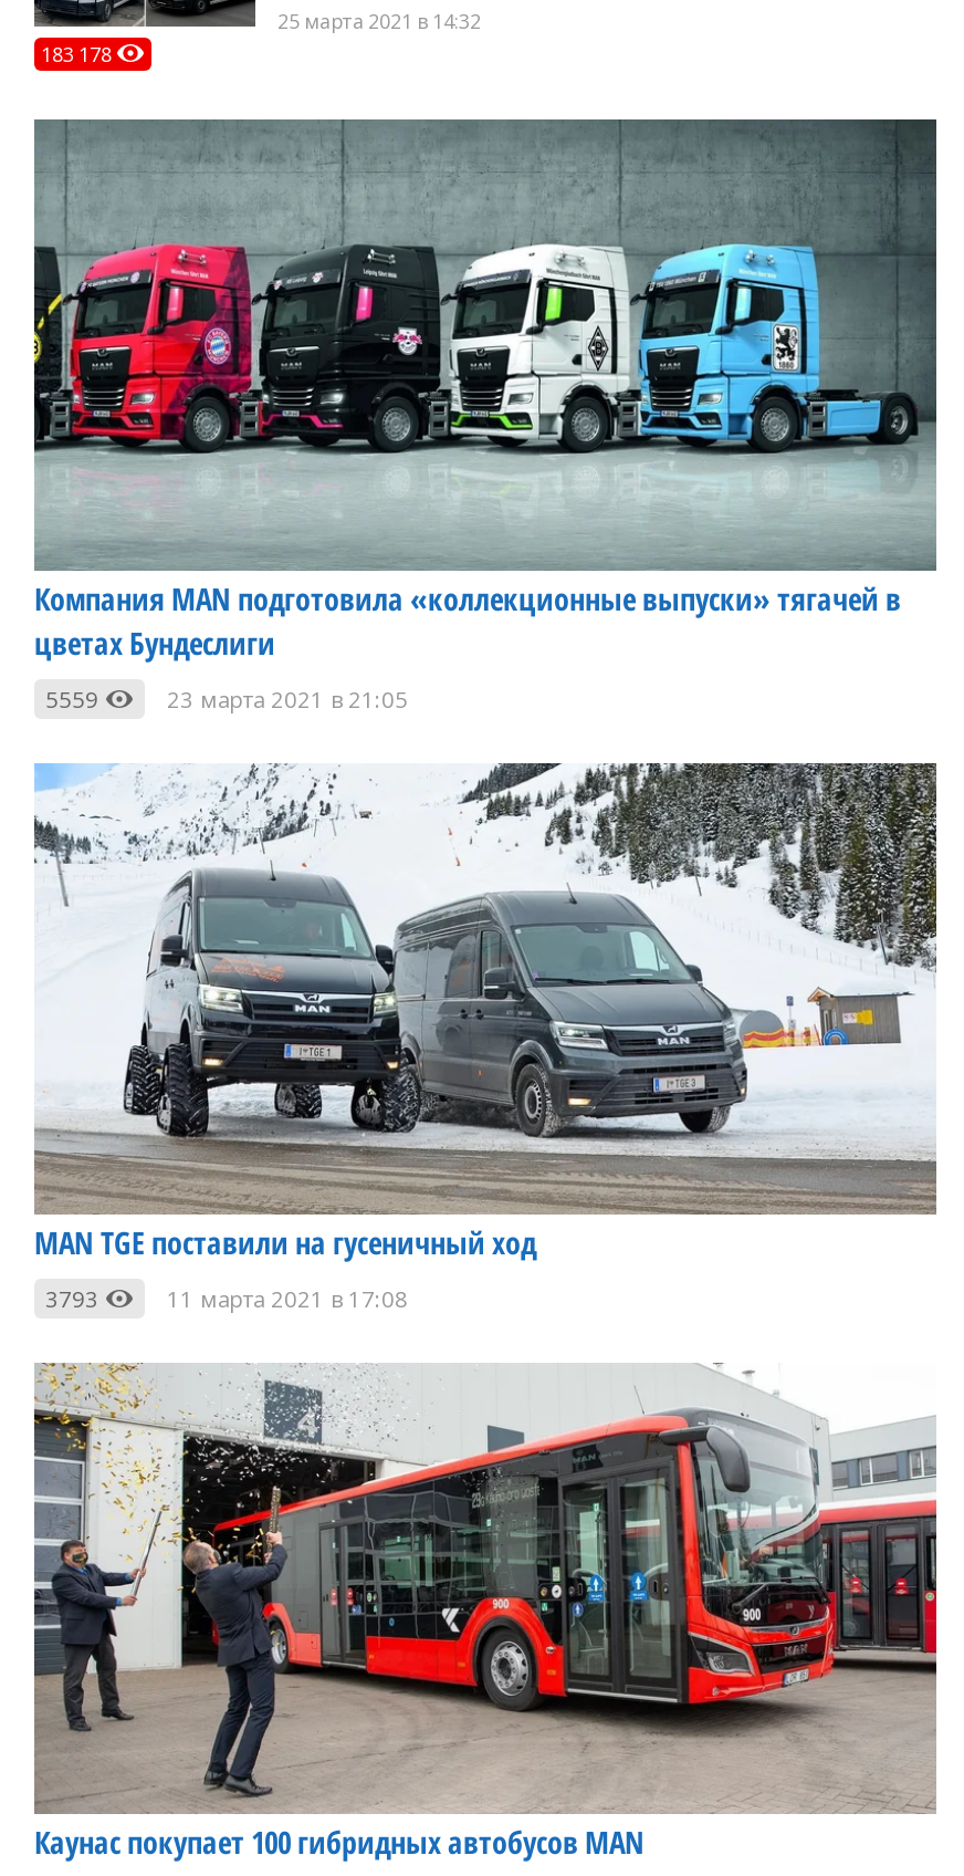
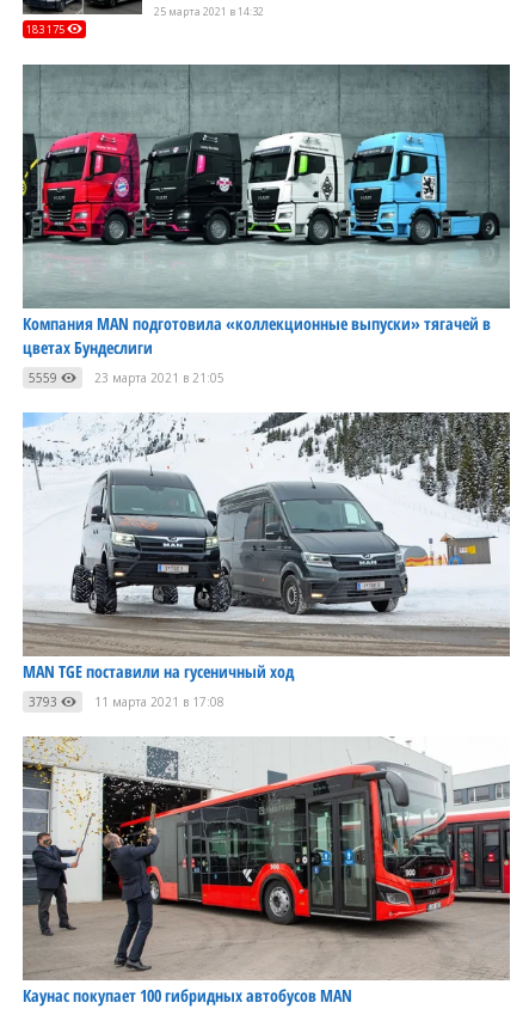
- 183 178
+ 183 175
